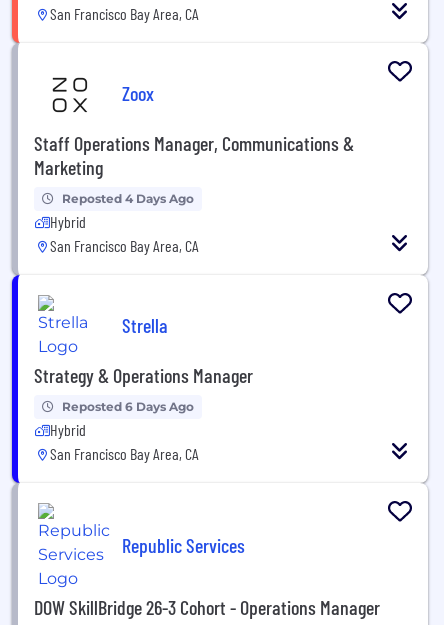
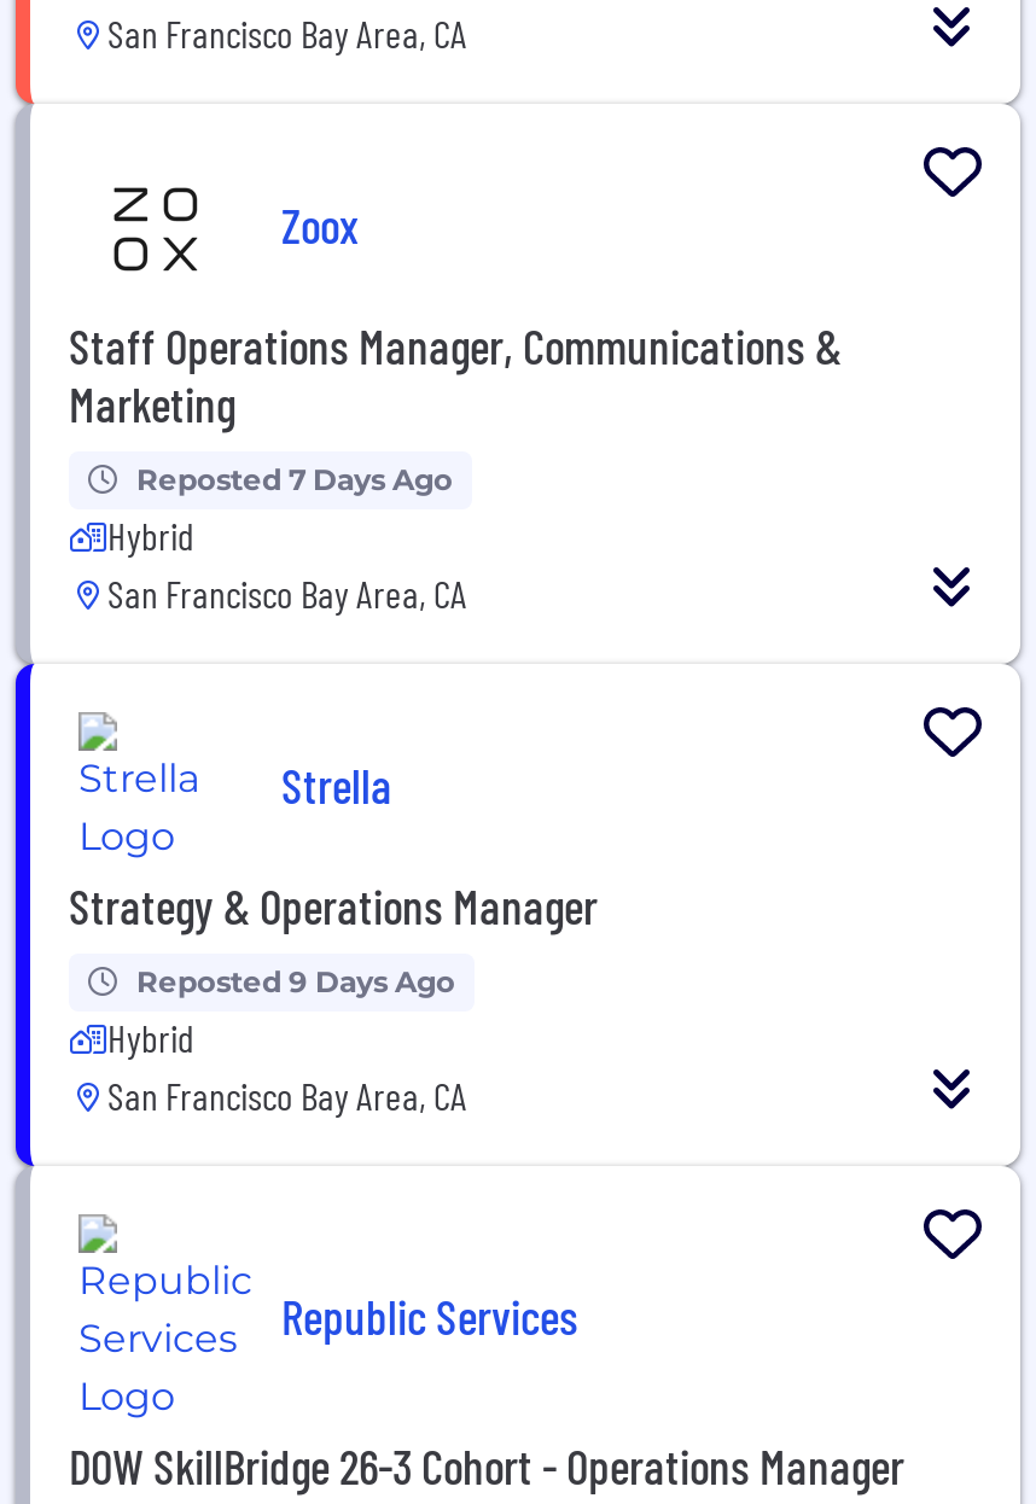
- Reposted 4 Days Ago
+ Reposted 7 Days Ago

- Reposted 6 Days Ago
+ Reposted 9 Days Ago
